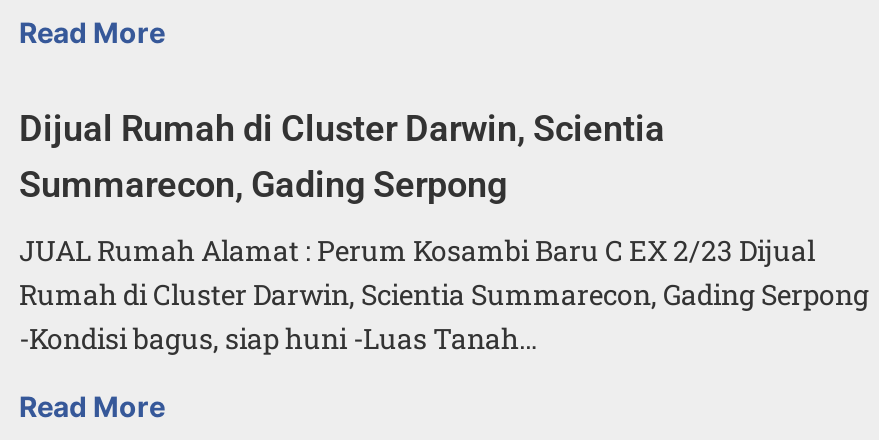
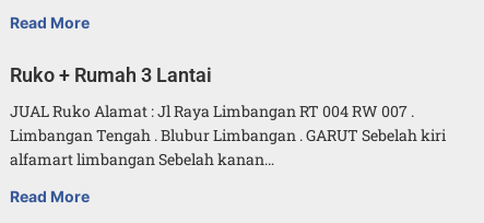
- Dijual Rumah di Cluster Darwin, Scientia
- Summarecon, Gading Serpong
+ Ruko + Rumah 3 Lantai

- JUAL Rumah Alamat : Perum Kosambi Baru C EX 2/23 Dijual
- Rumah di Cluster Darwin, Scientia Summarecon, Gading Serpong
- -Kondisi bagus, siap huni -Luas Tanah…
+ JUAL Ruko Alamat : Jl Raya Limbangan RT 004 RW 007 .
+ Limbangan Tengah . Blubur Limbangan . GARUT Sebelah kiri
+ alfamart limbangan Sebelah kanan…
